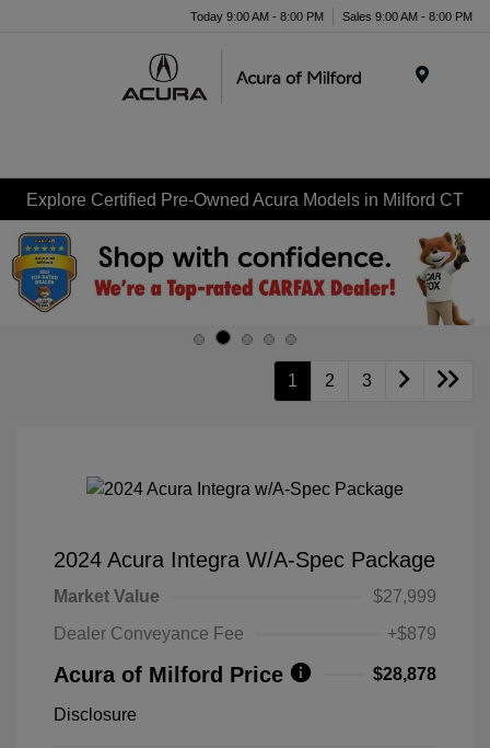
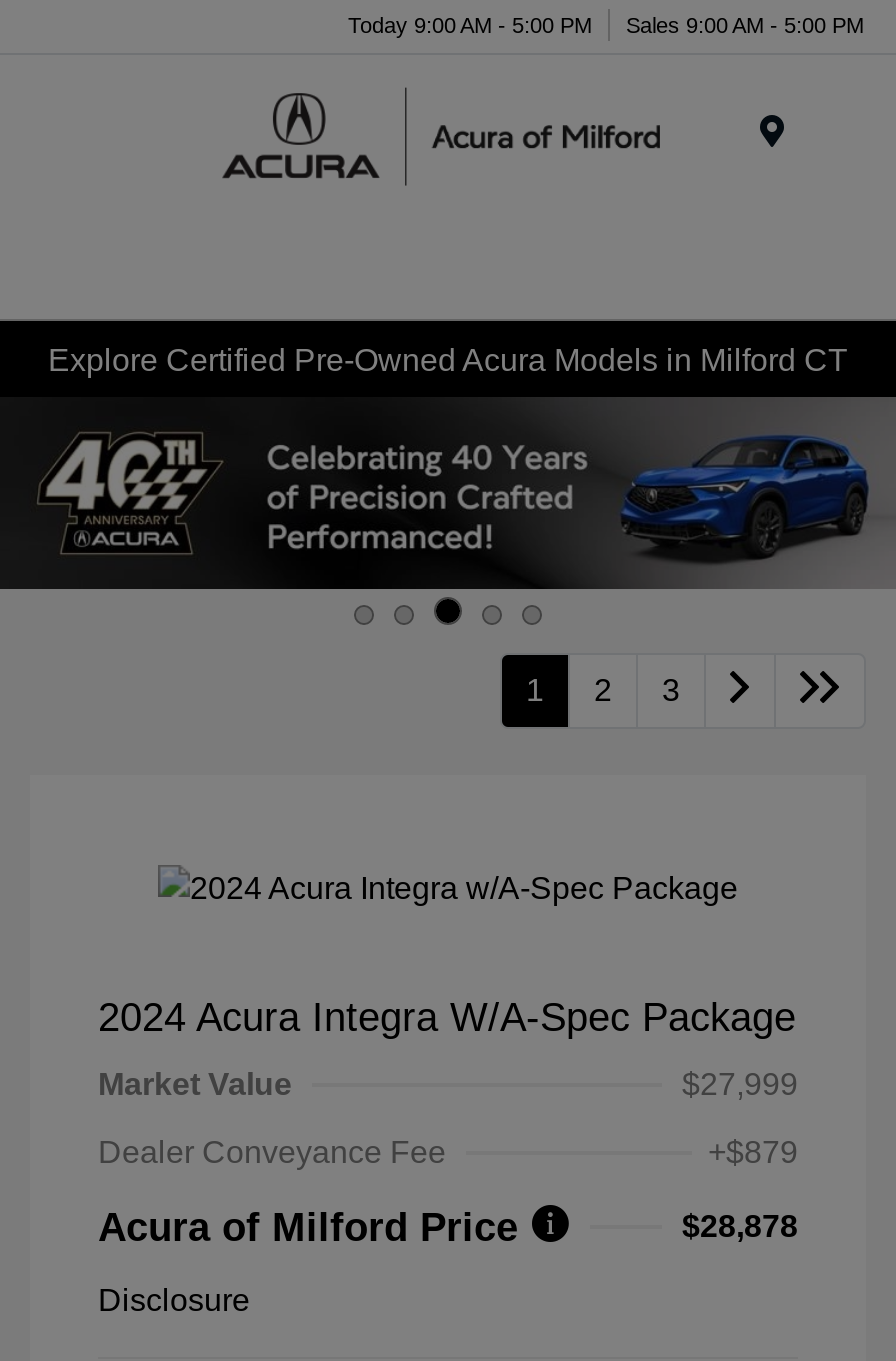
- Today 9:00 AM - 8:00 PM
+ Today 9:00 AM - 5:00 PM

- Sales 9:00 AM - 8:00 PM
+ Sales 9:00 AM - 5:00 PM

- [image]
+ [image]
